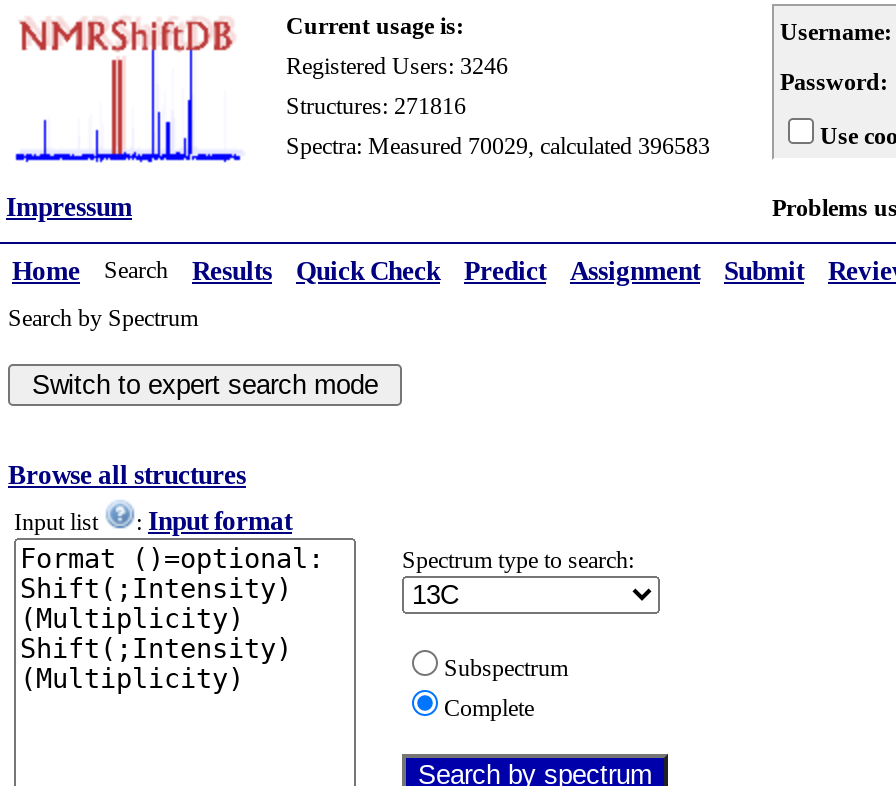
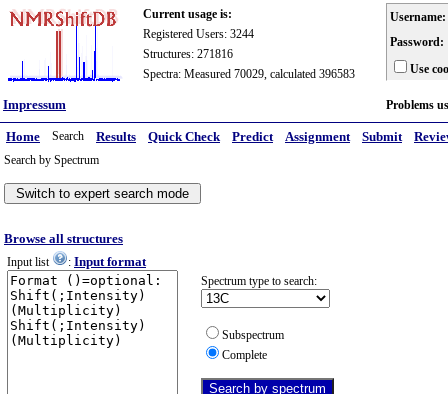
- Registered Users: 3246
+ Registered Users: 3244
